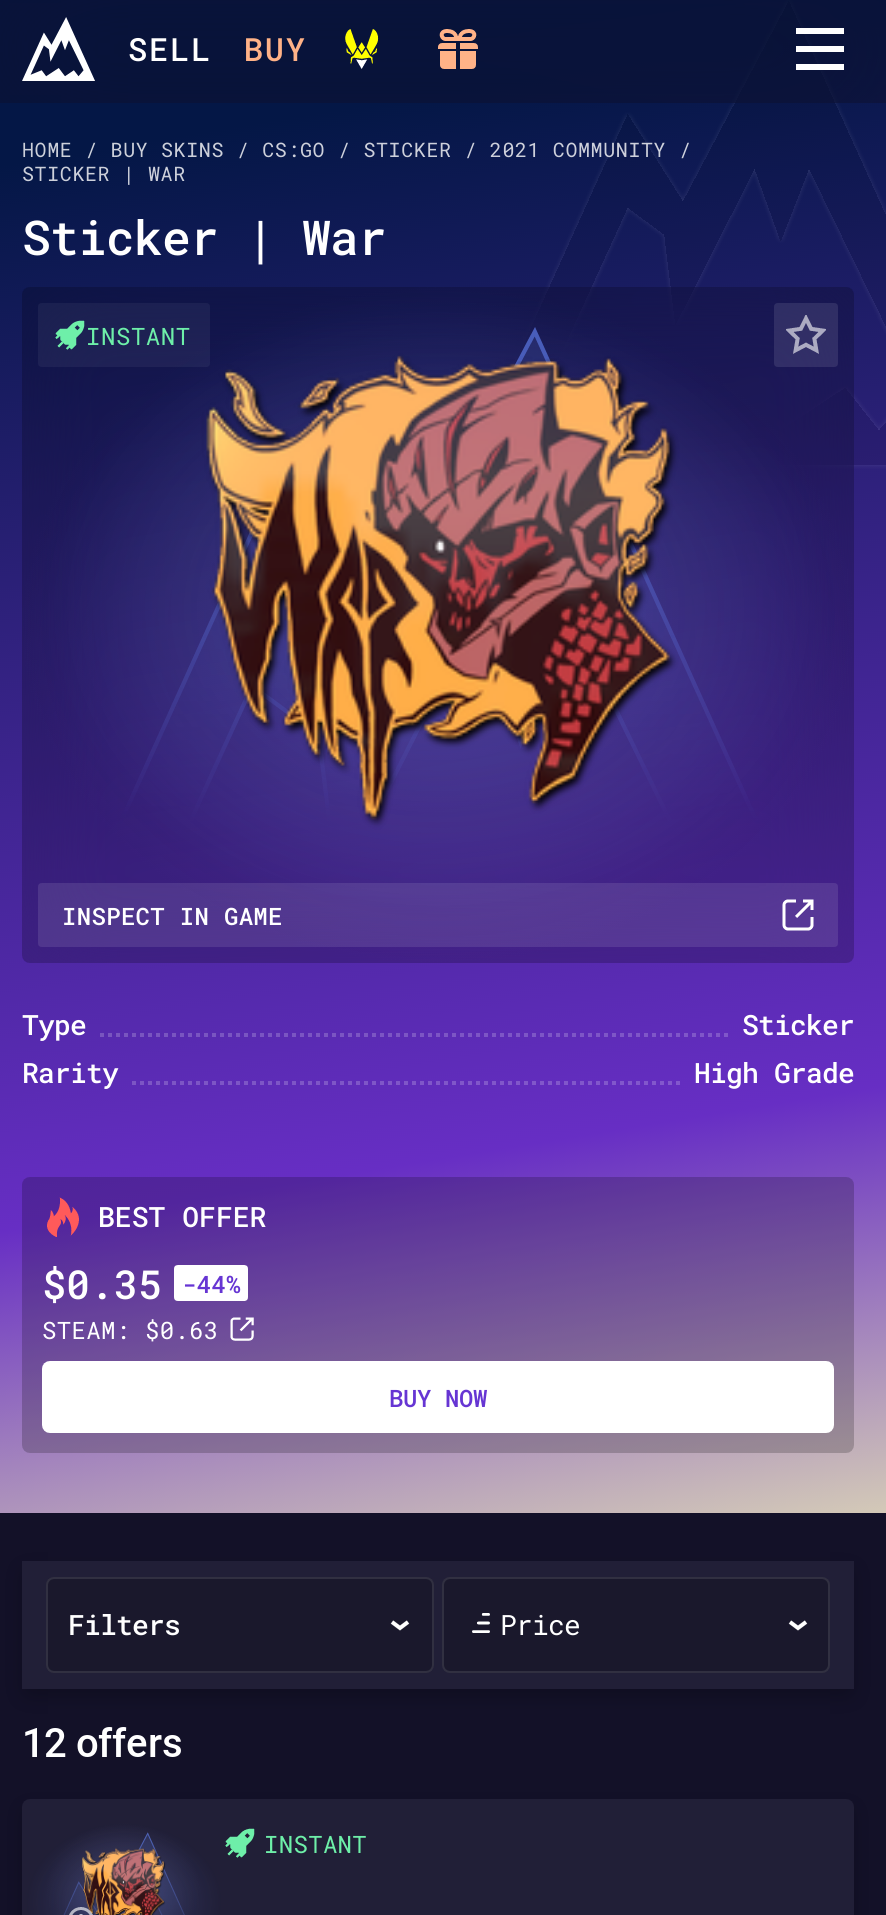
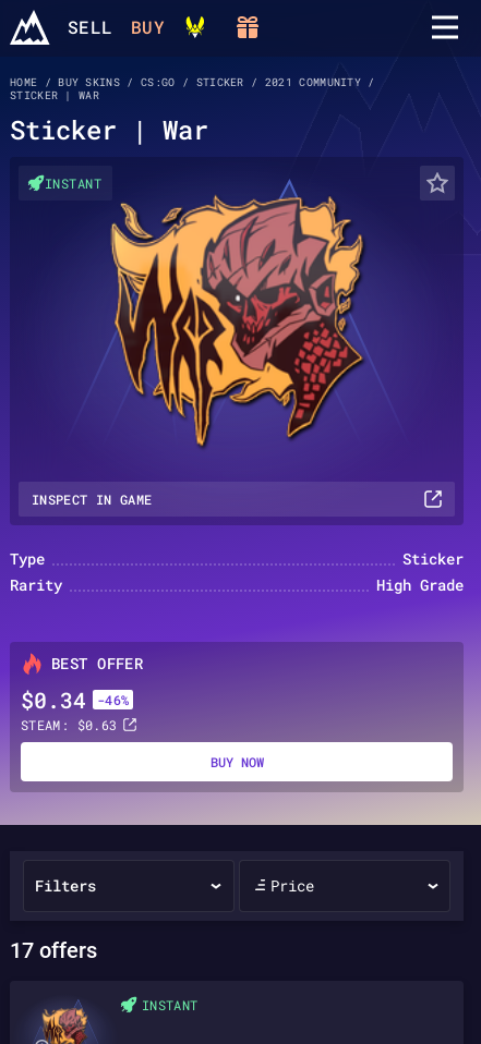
- $0.35
+ $0.34

- -44%
+ -46%

- 12 offers
+ 17 offers
